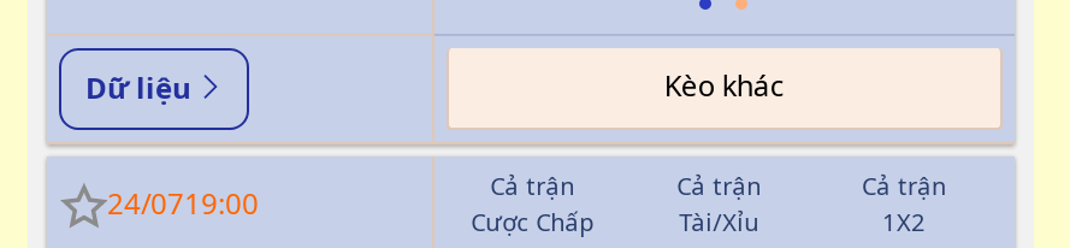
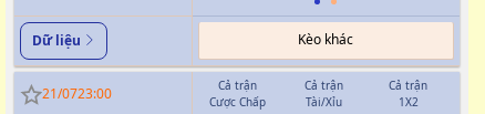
- 24/0719:00
+ 21/0723:00
